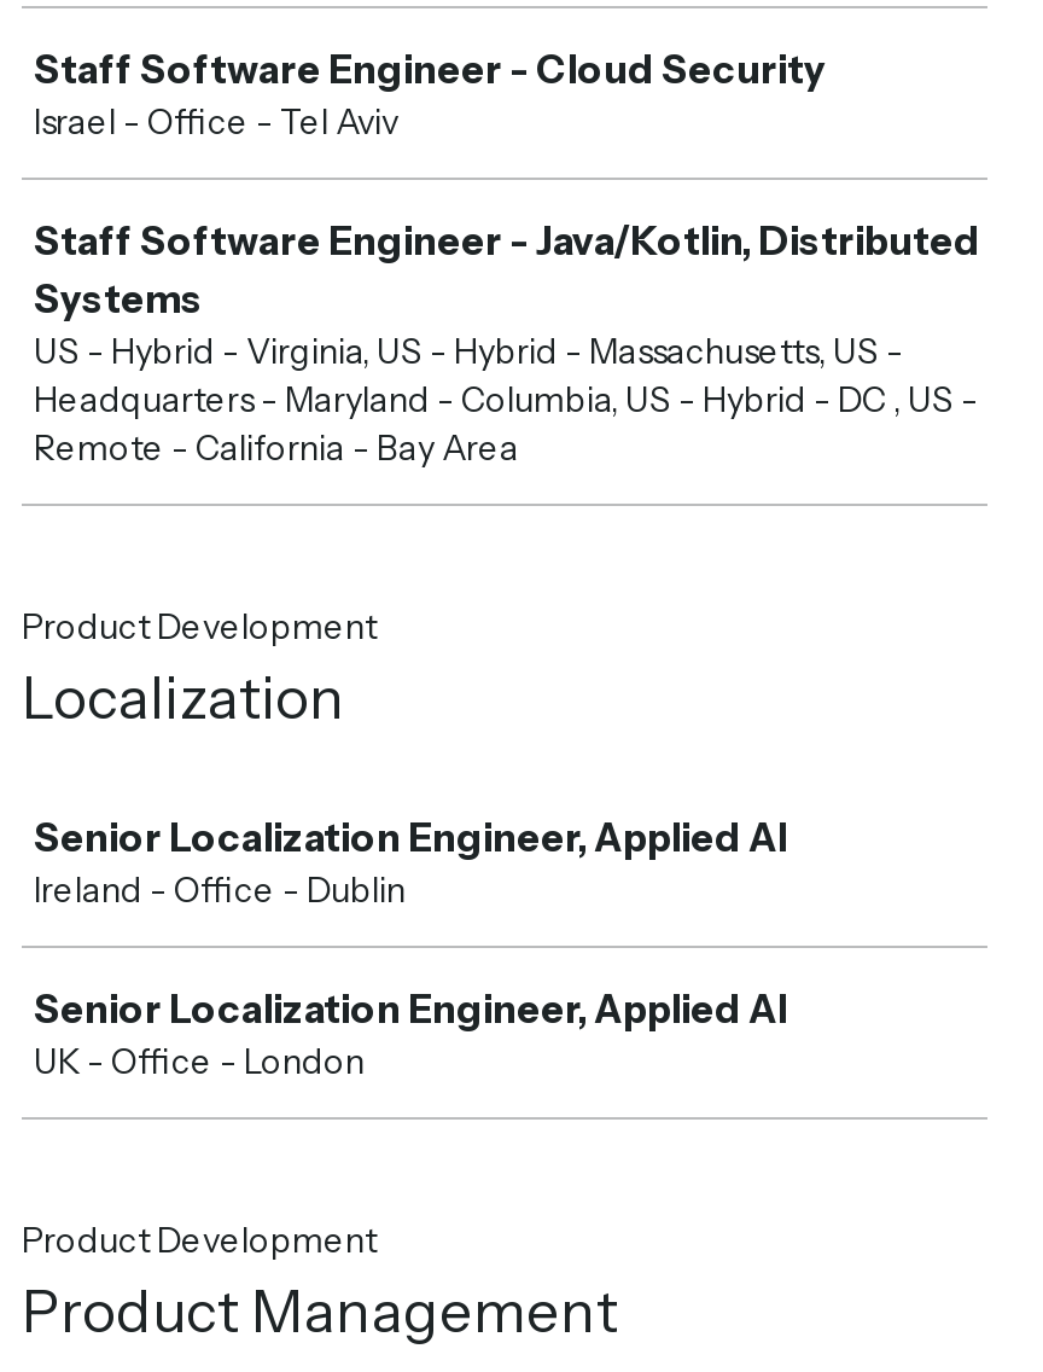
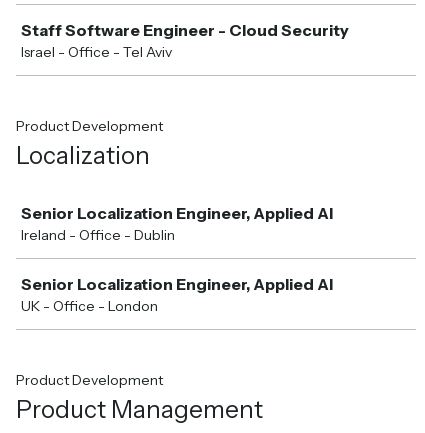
- Staff Software Engineer - Java/Kotlin, Distributed
- Systems
- US - Hybrid - Virginia, US - Hybrid - Massachusetts, US -
- Headquarters - Maryland - Columbia, US - Hybrid - DC , US -
- Remote - California - Bay Area
